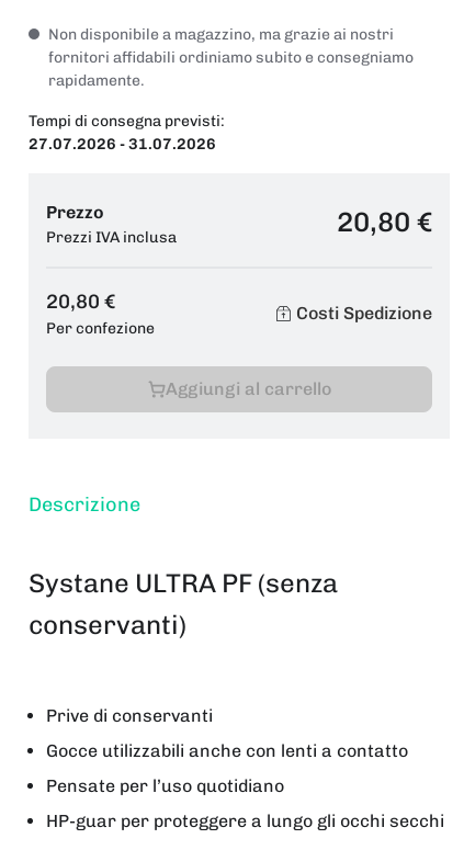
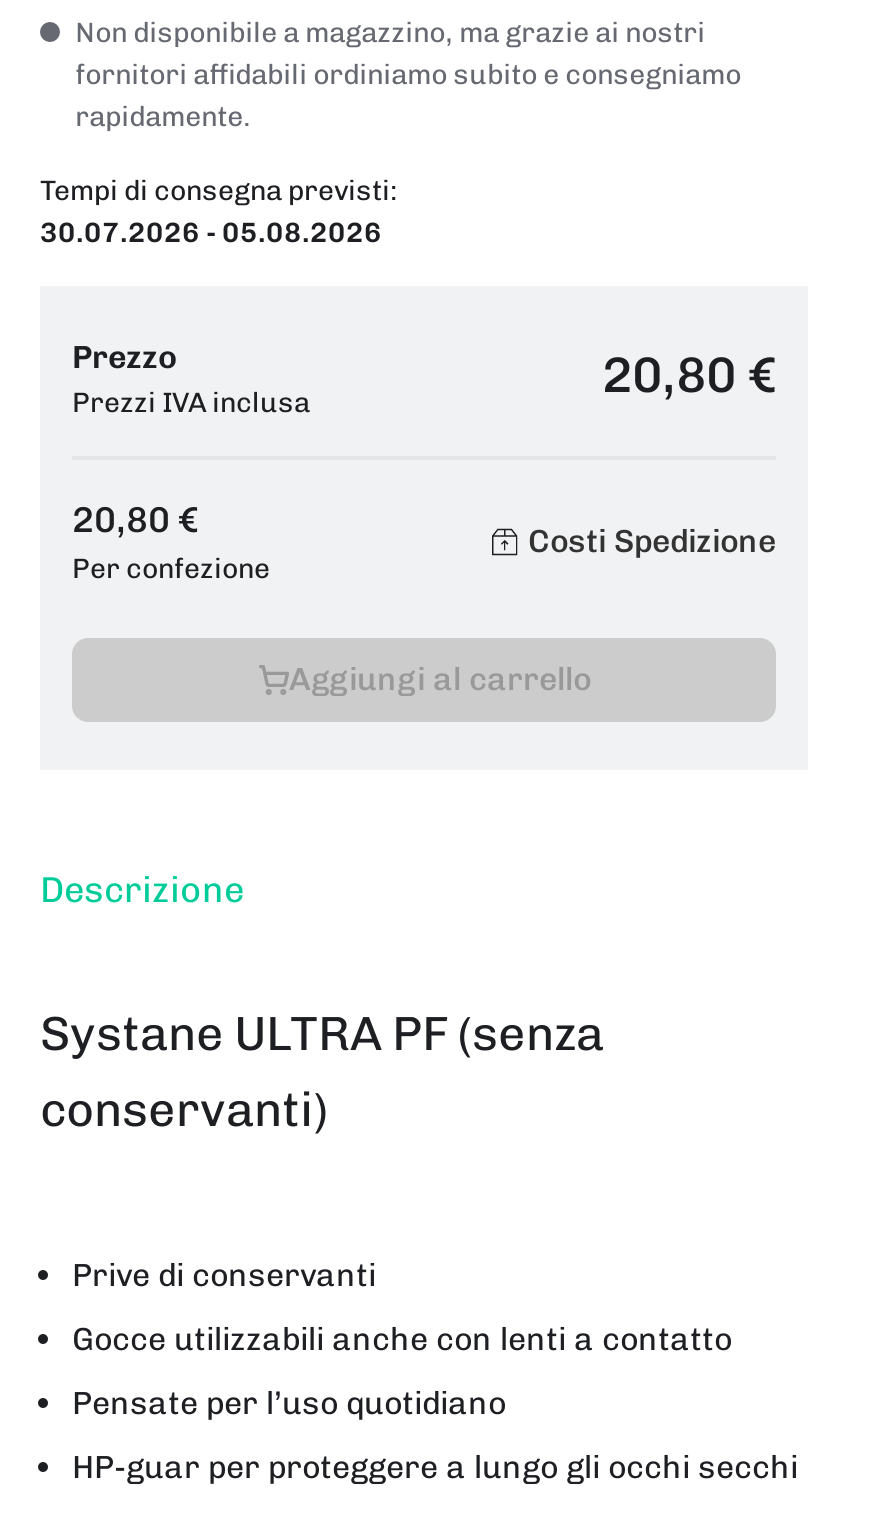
- 27.07.2026 - 31.07.2026
+ 30.07.2026 - 05.08.2026
